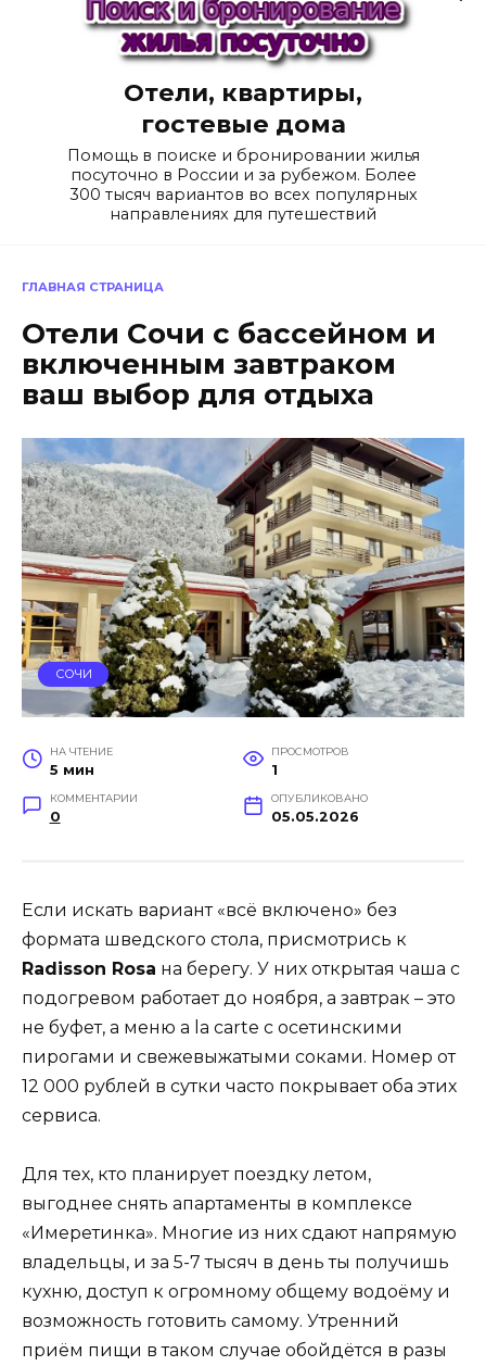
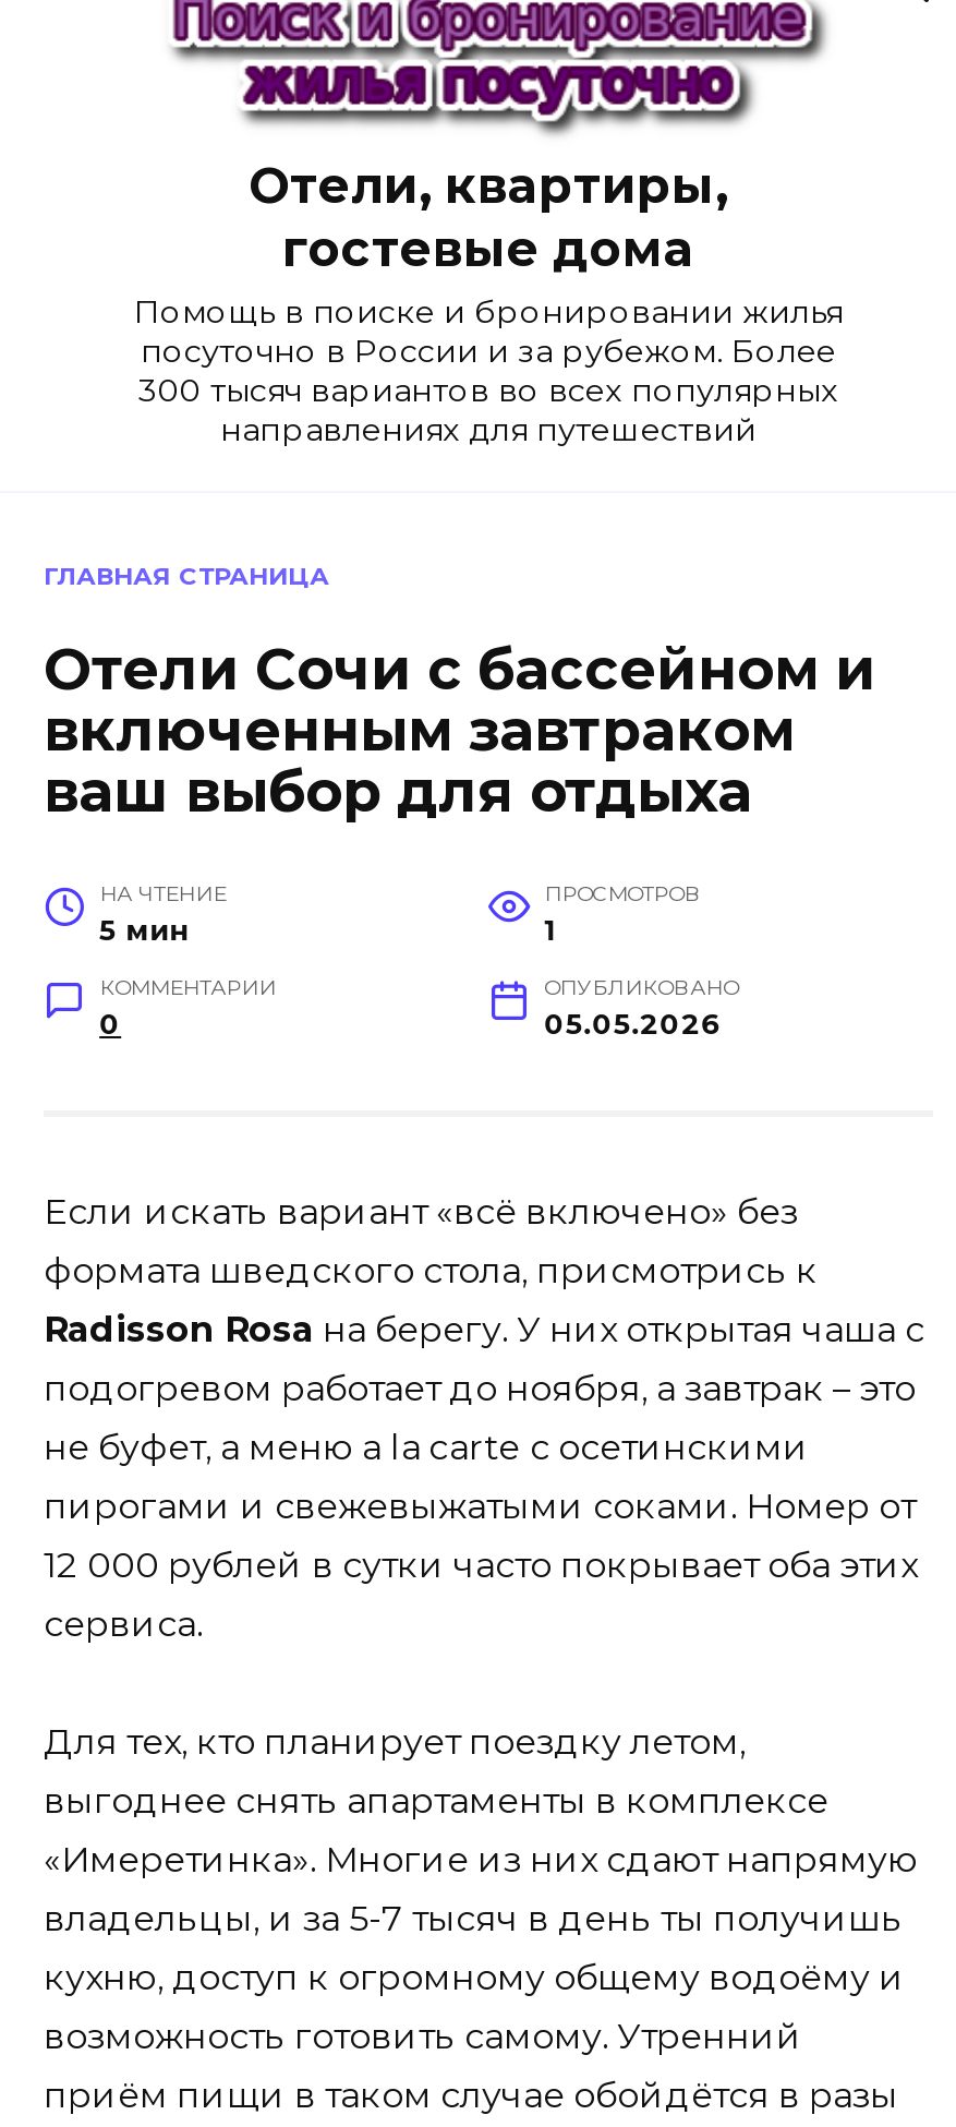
- [image]
- СОЧИ
